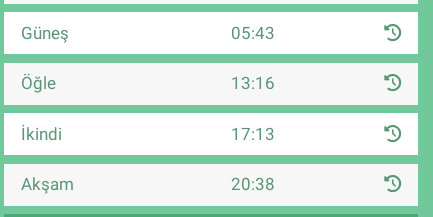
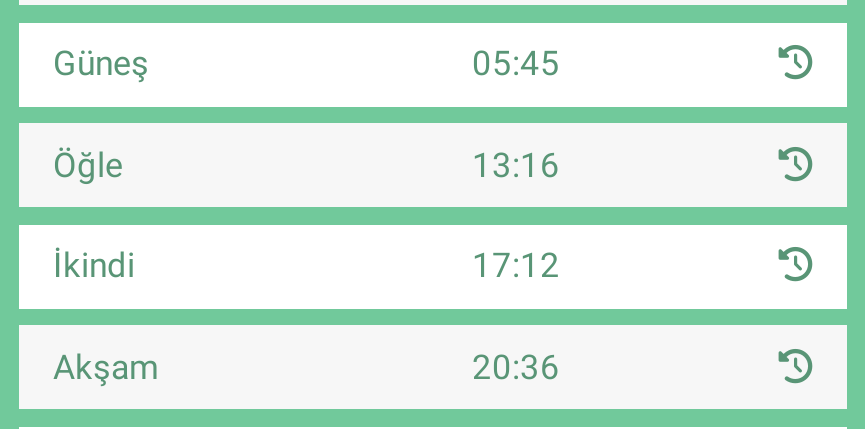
- 05:43
+ 05:45

- 17:13
+ 17:12

- 20:38
+ 20:36
